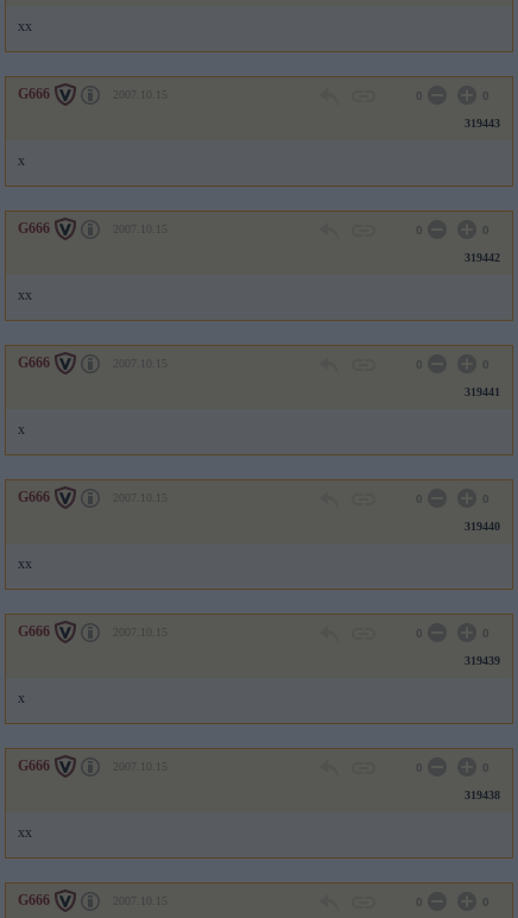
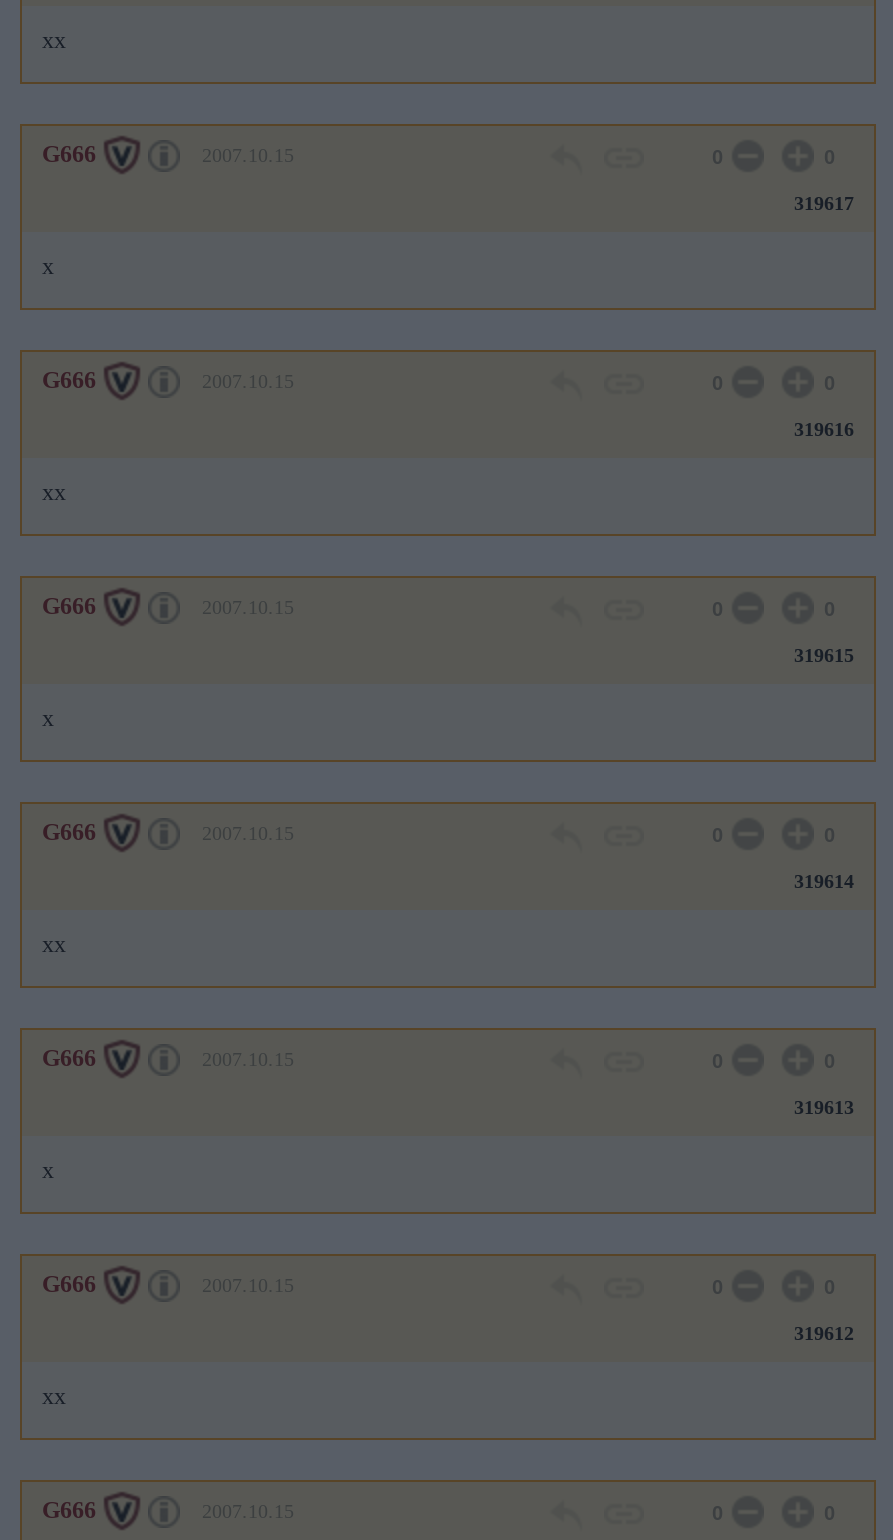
- 319443
+ 319617

- 319442
+ 319616

- 319441
+ 319615

- 319440
+ 319614

- 319439
+ 319613

- 319438
+ 319612
